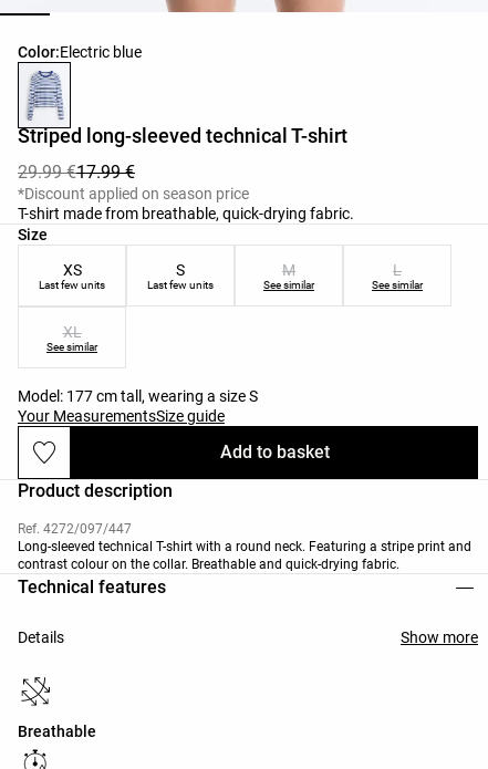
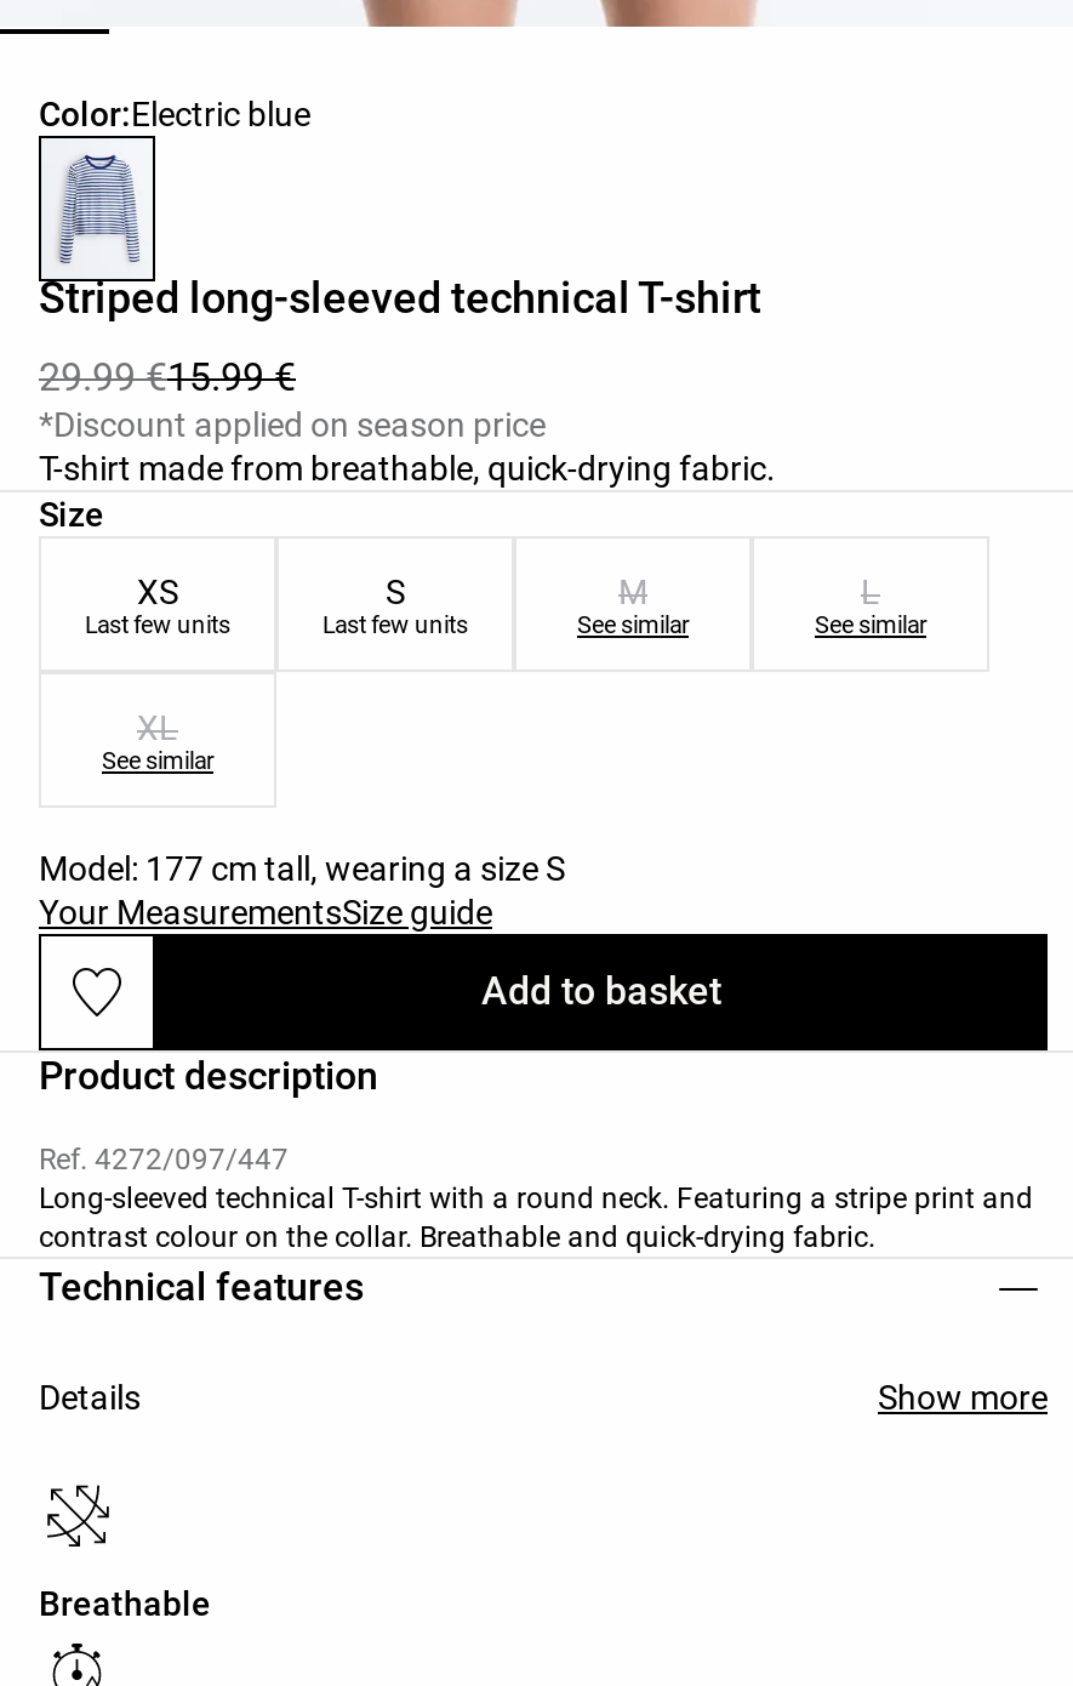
- 29.99 €17.99 €
+ 29.99 €15.99 €
